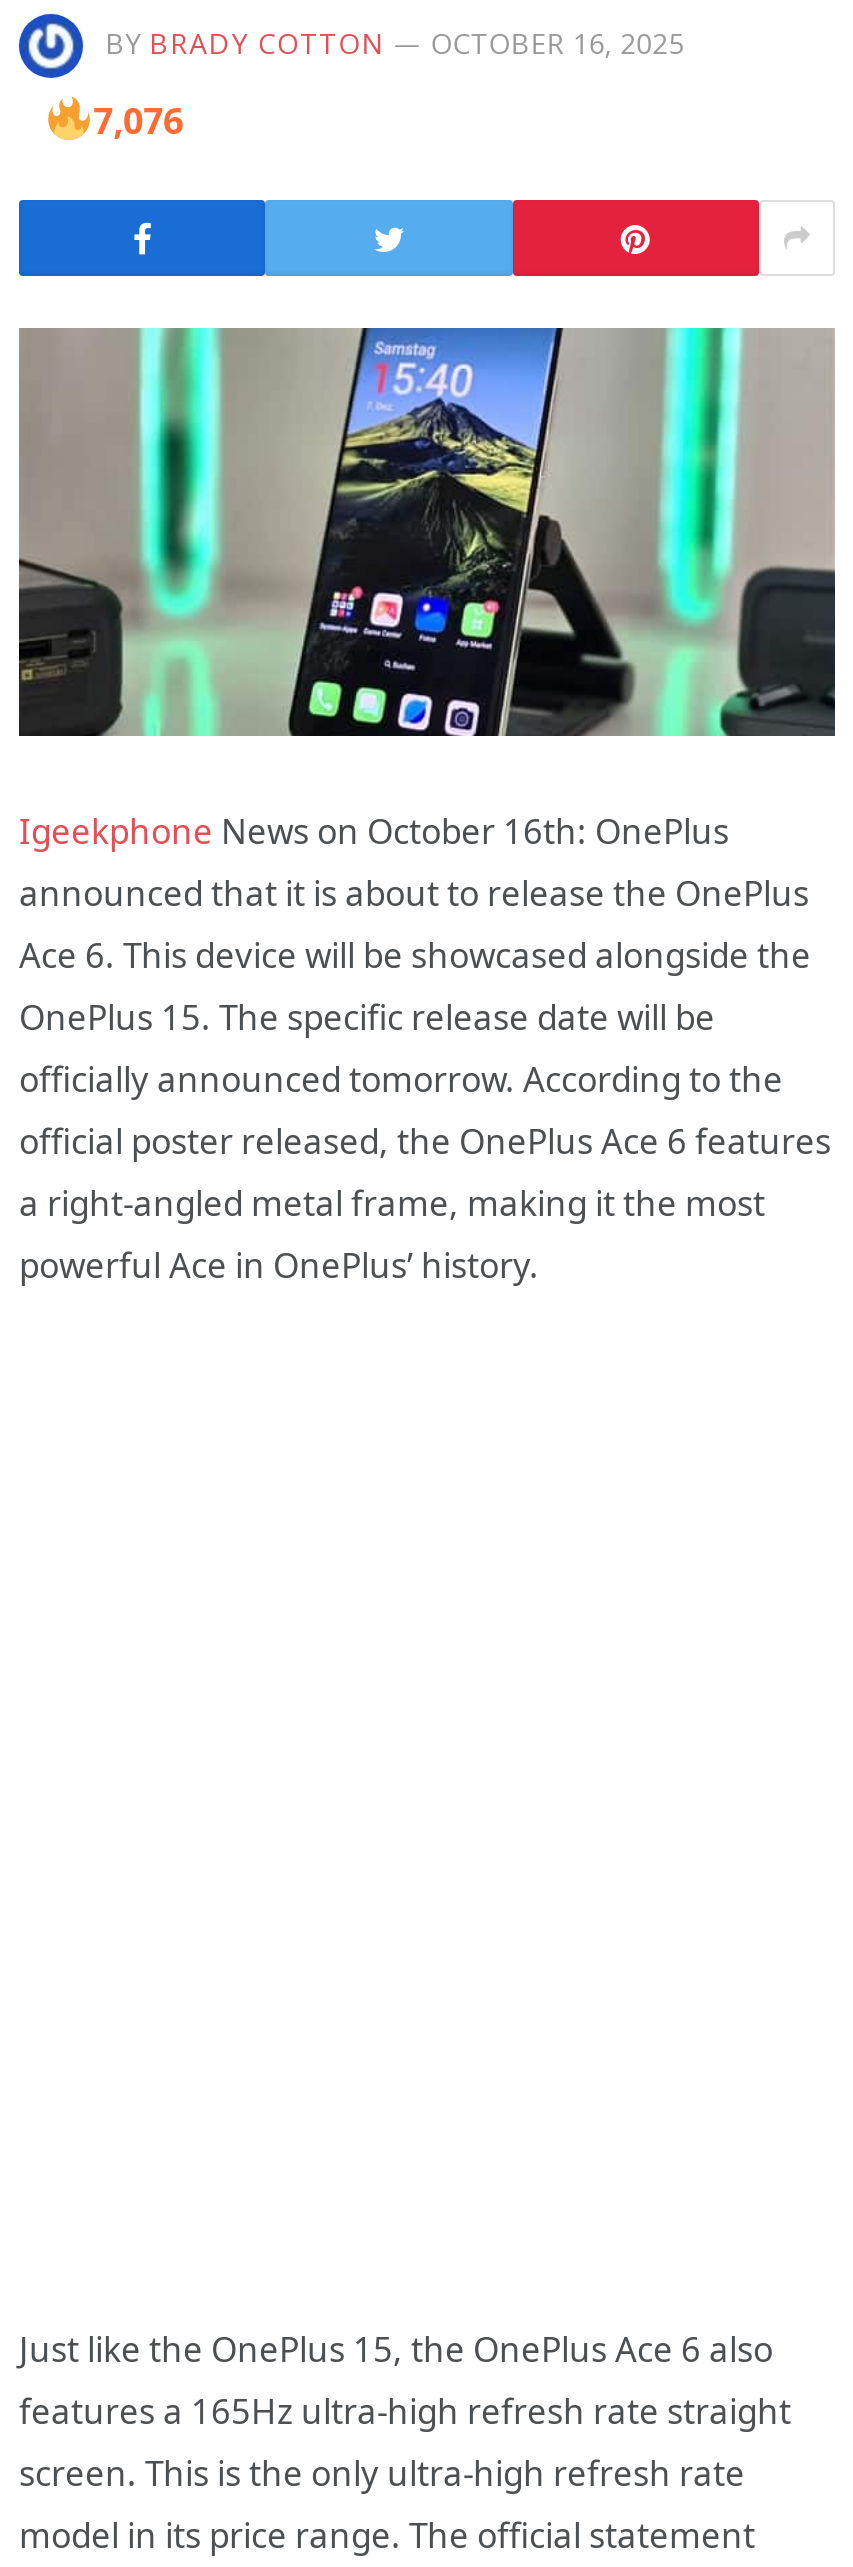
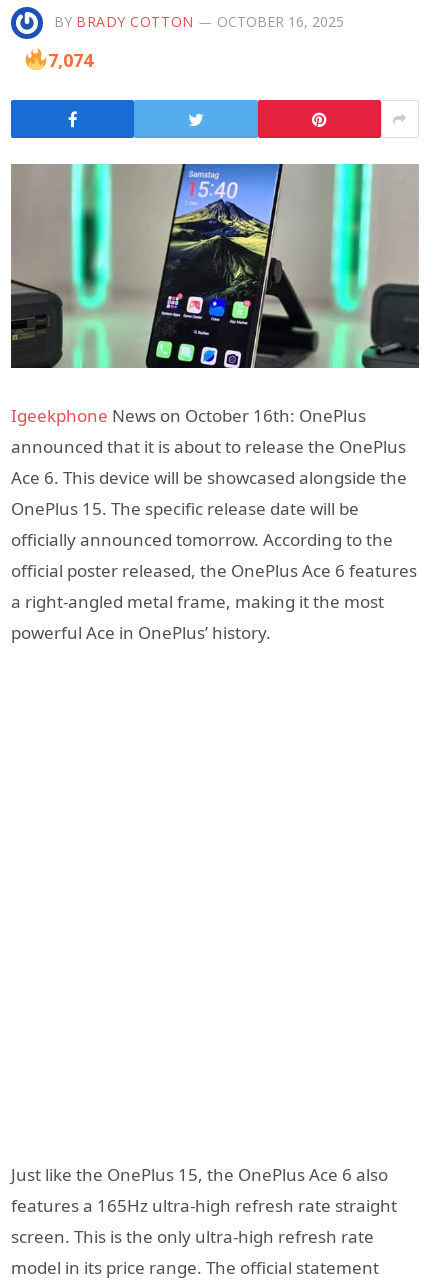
- 7,076
+ 7,074
